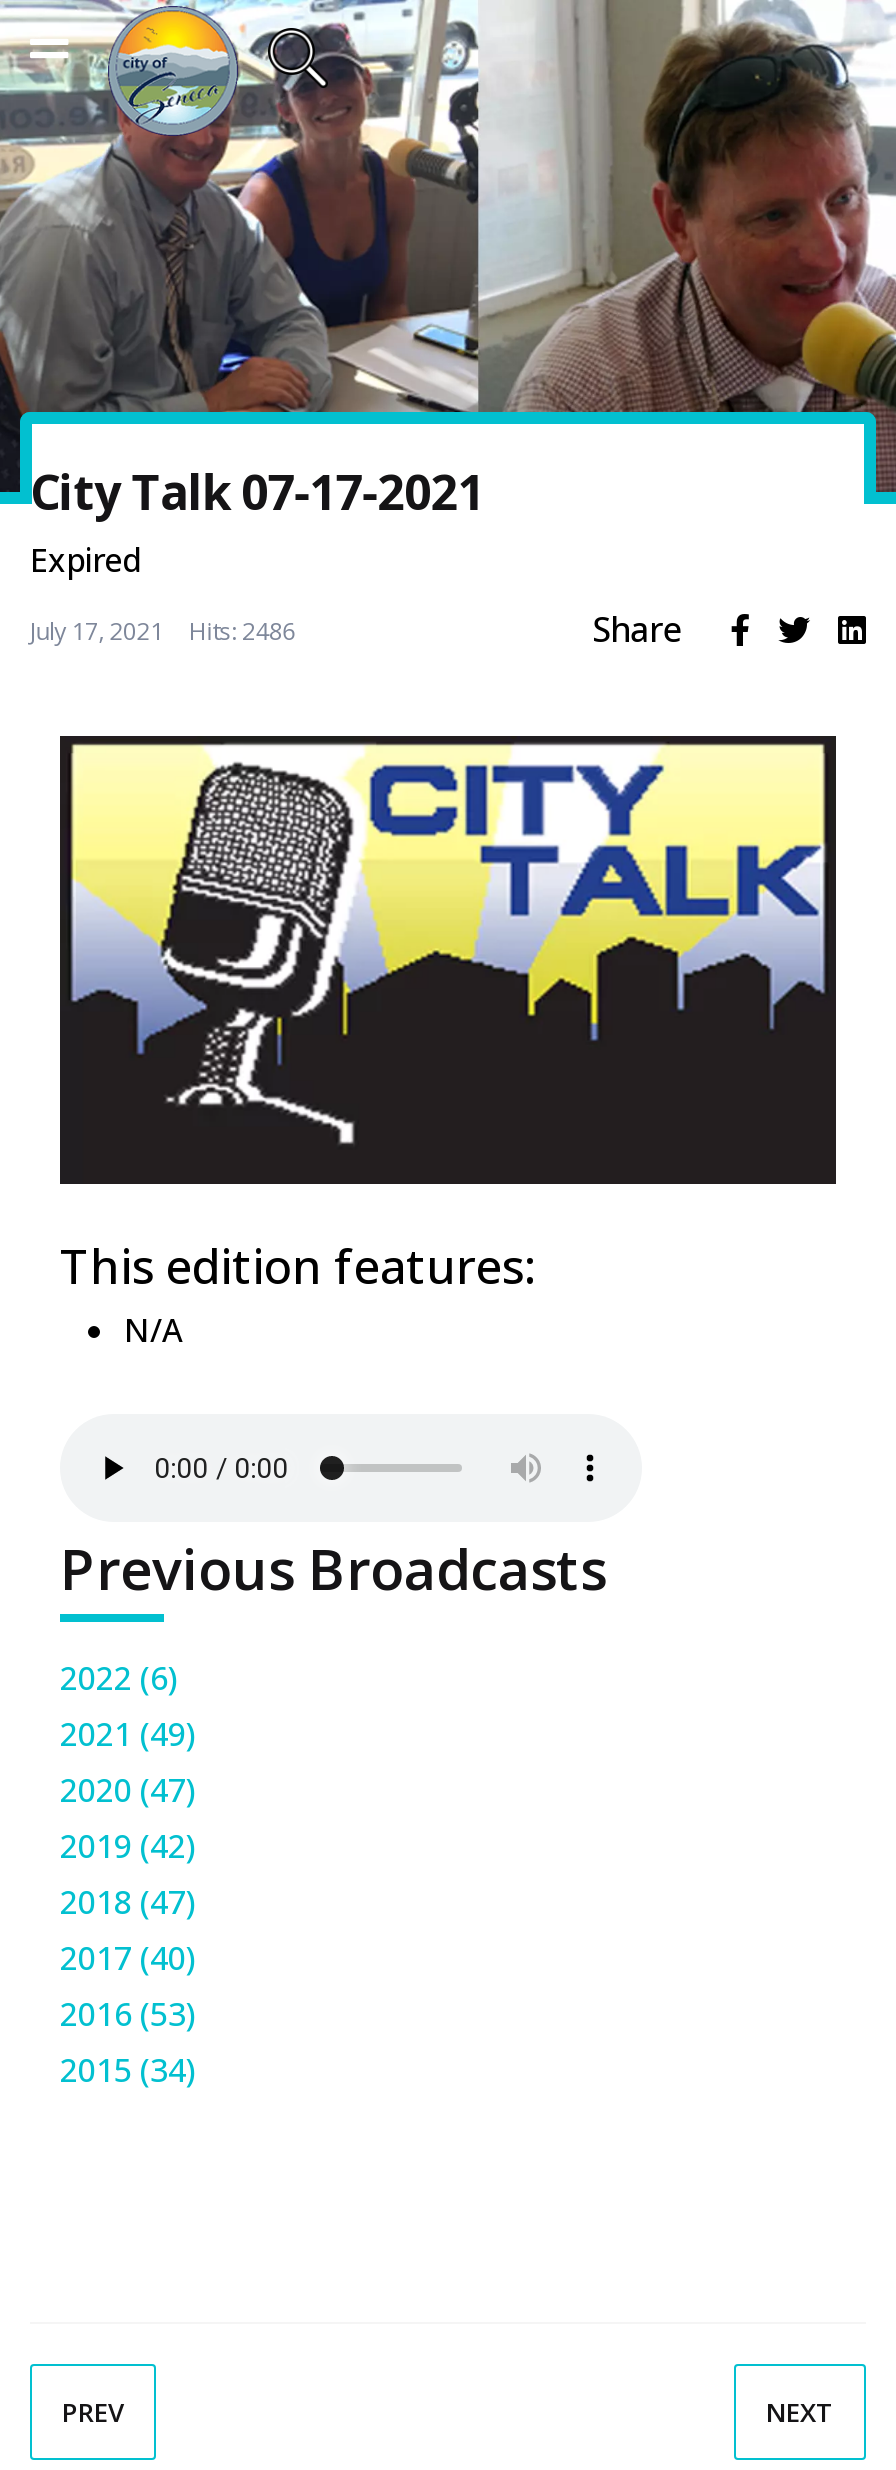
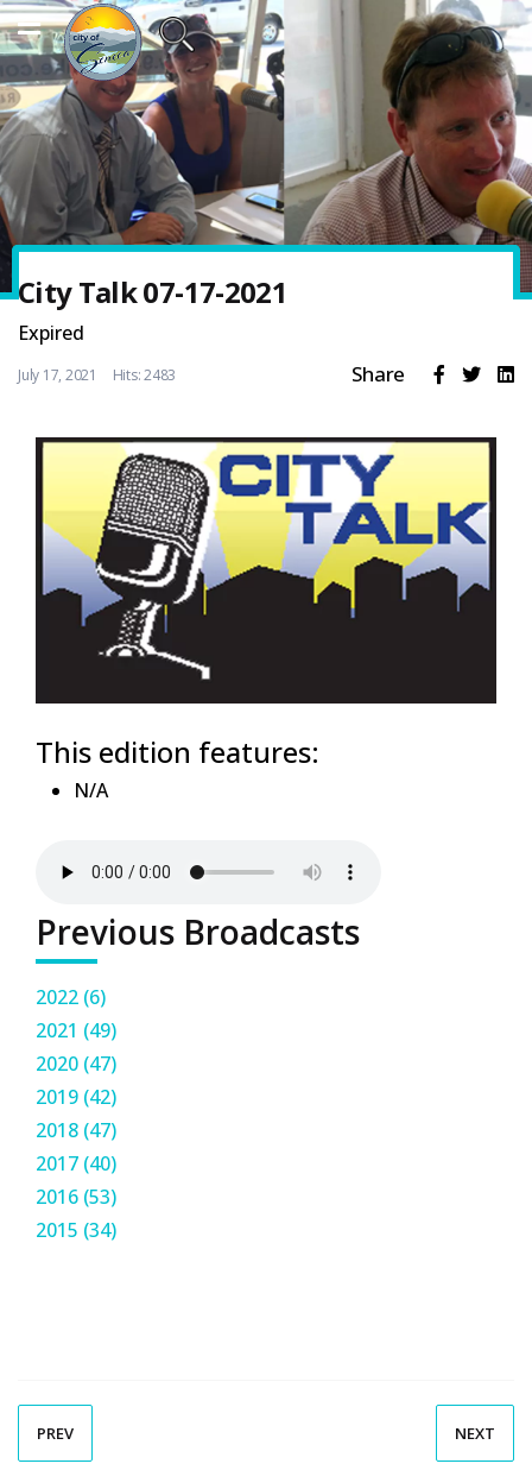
- July 17, 2021 Hits: 2486
+ July 17, 2021 Hits: 2483
